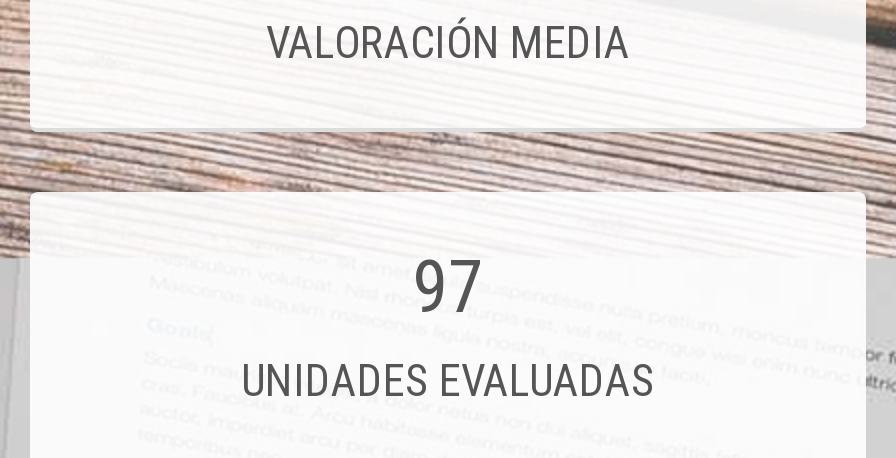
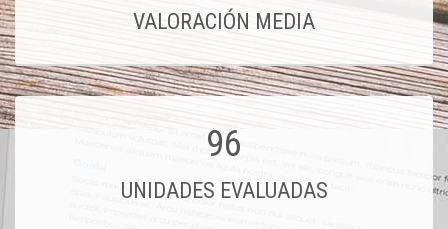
- 97
+ 96
